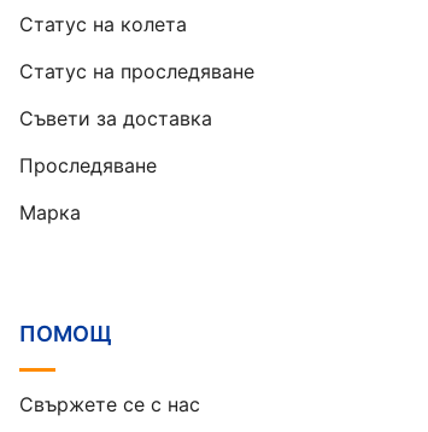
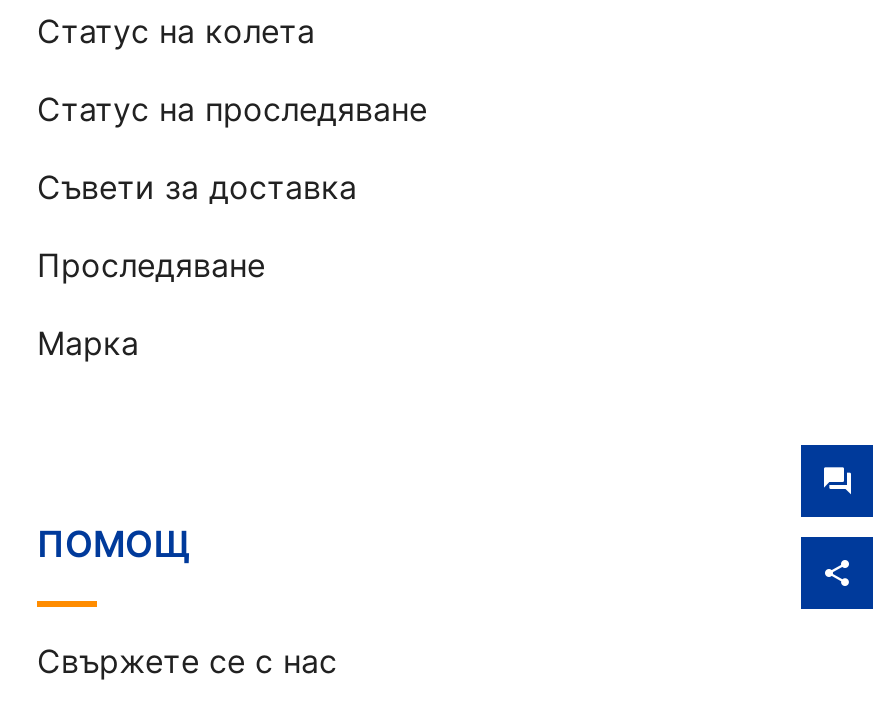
+ [image]

+ [image]
